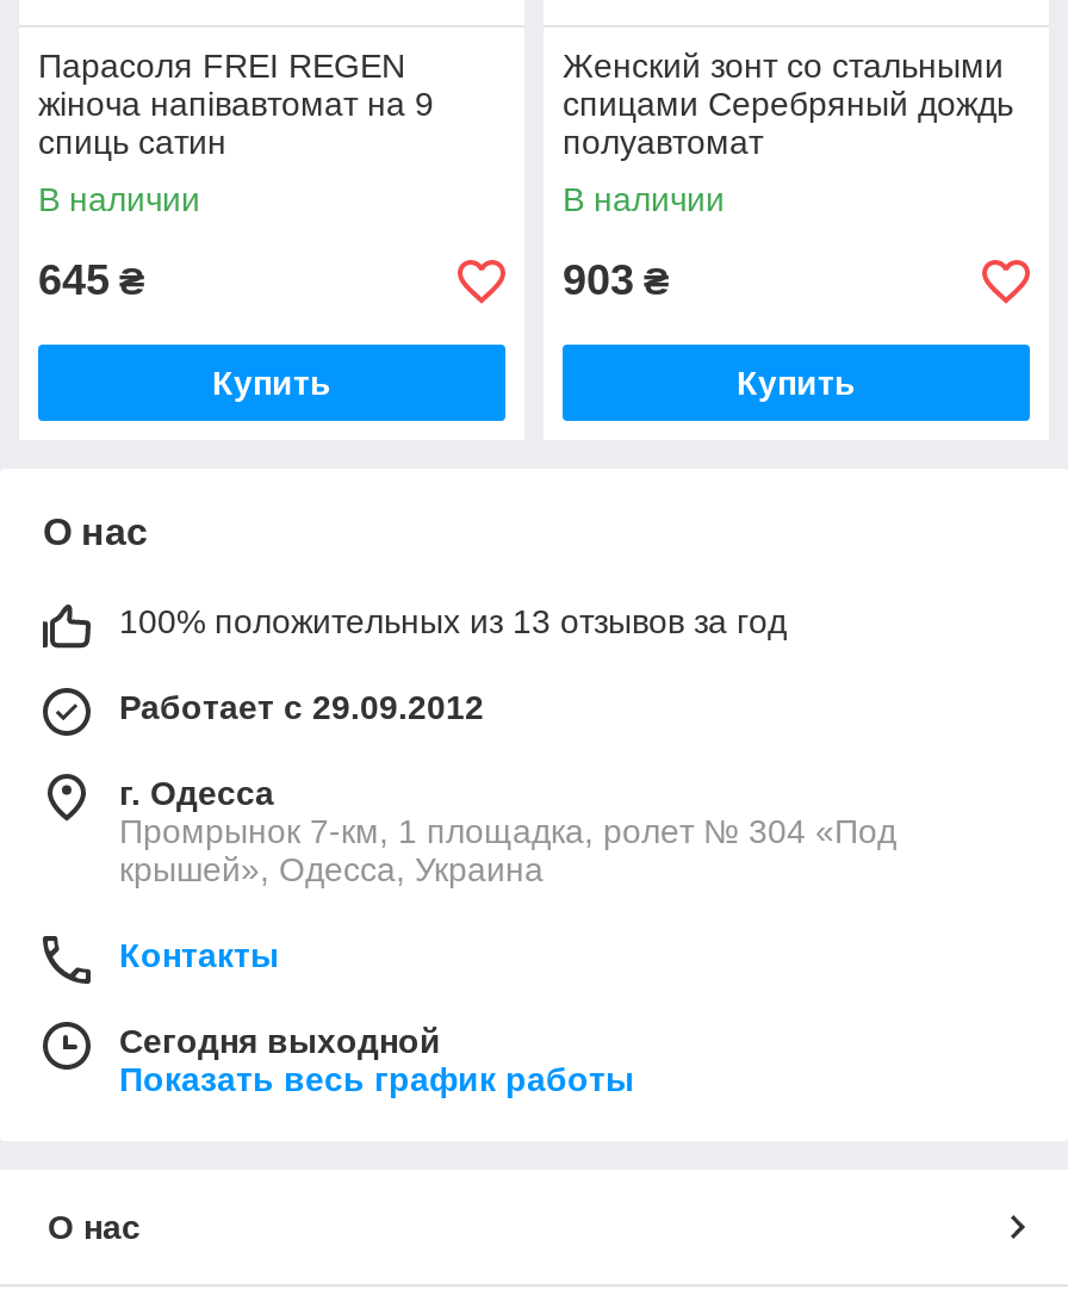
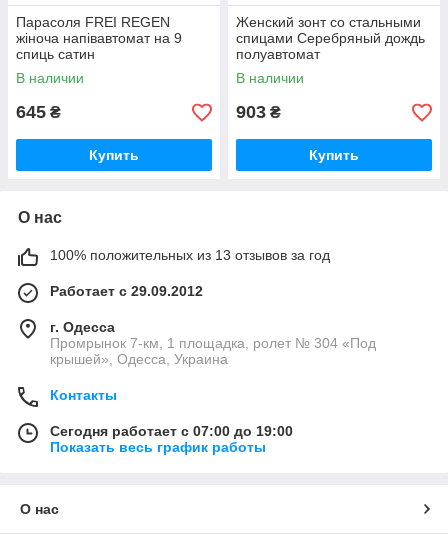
- Сегодня выходной
+ Сегодня работает с 07:00 до 19:00
